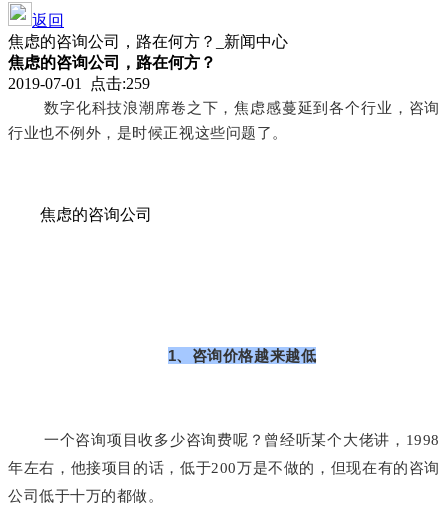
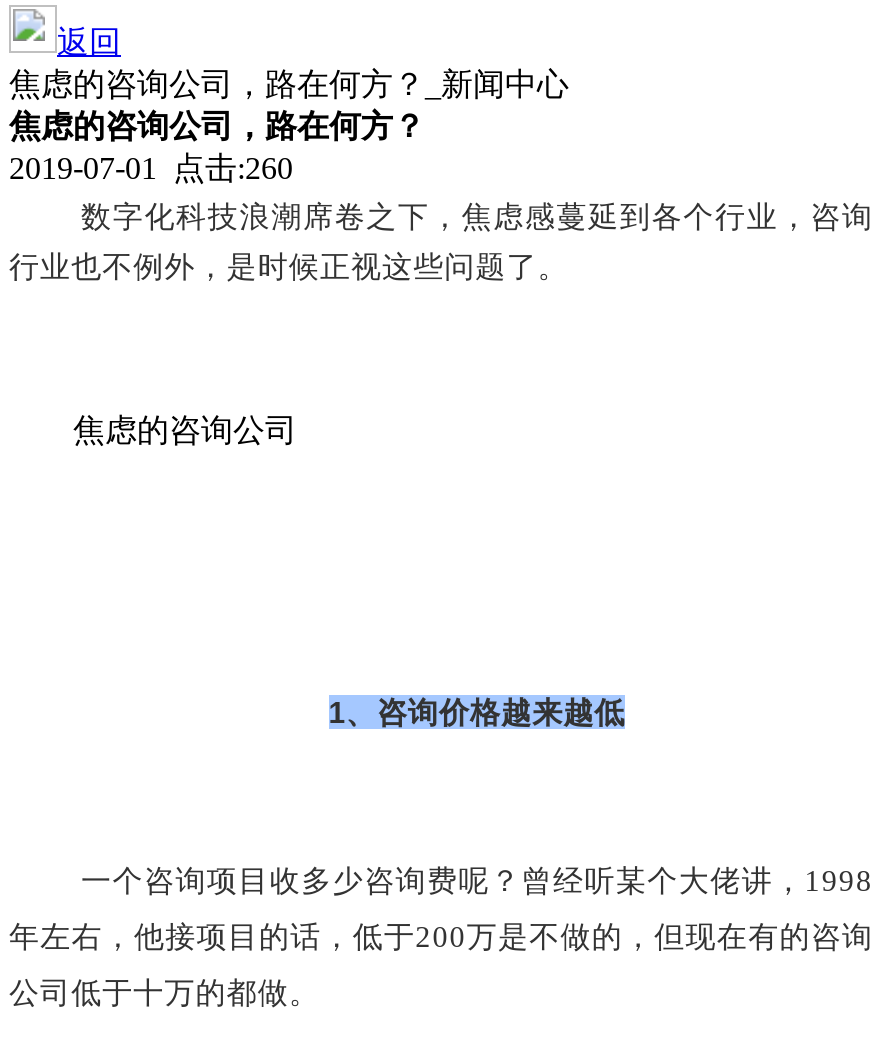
- 2019-07-01 点击:259
+ 2019-07-01 点击:260
